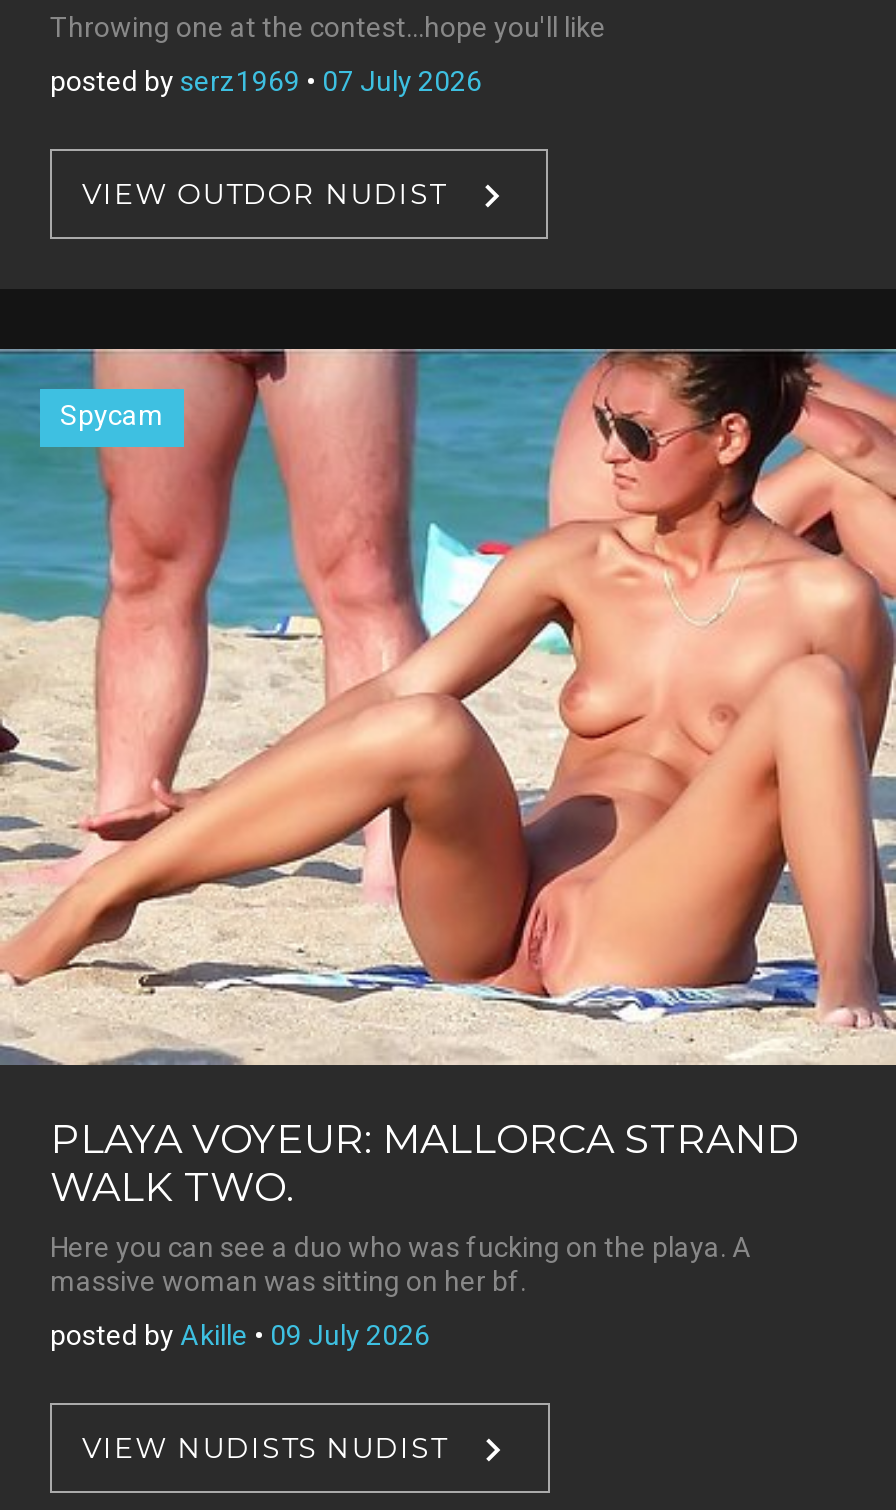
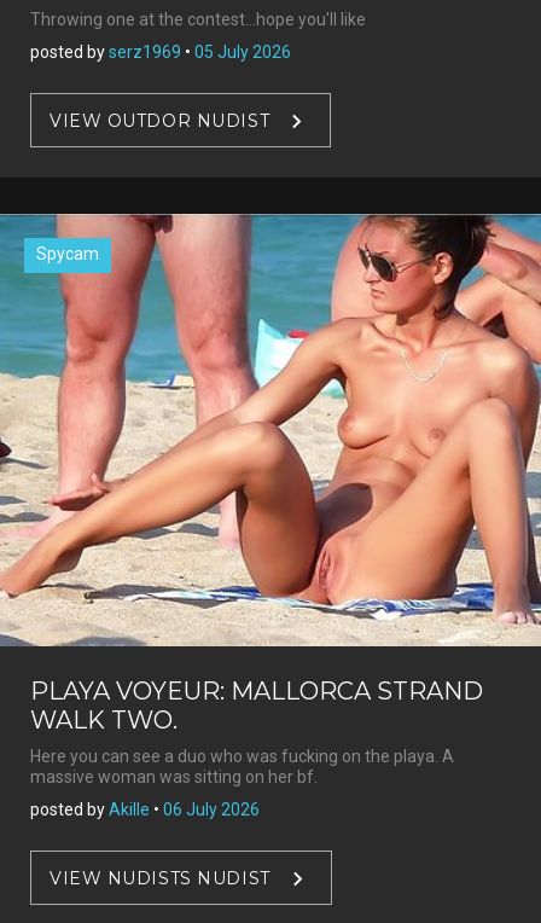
- posted by serz1969 • 07 July 2026
+ posted by serz1969 • 05 July 2026

- posted by Akille • 09 July 2026
+ posted by Akille • 06 July 2026
